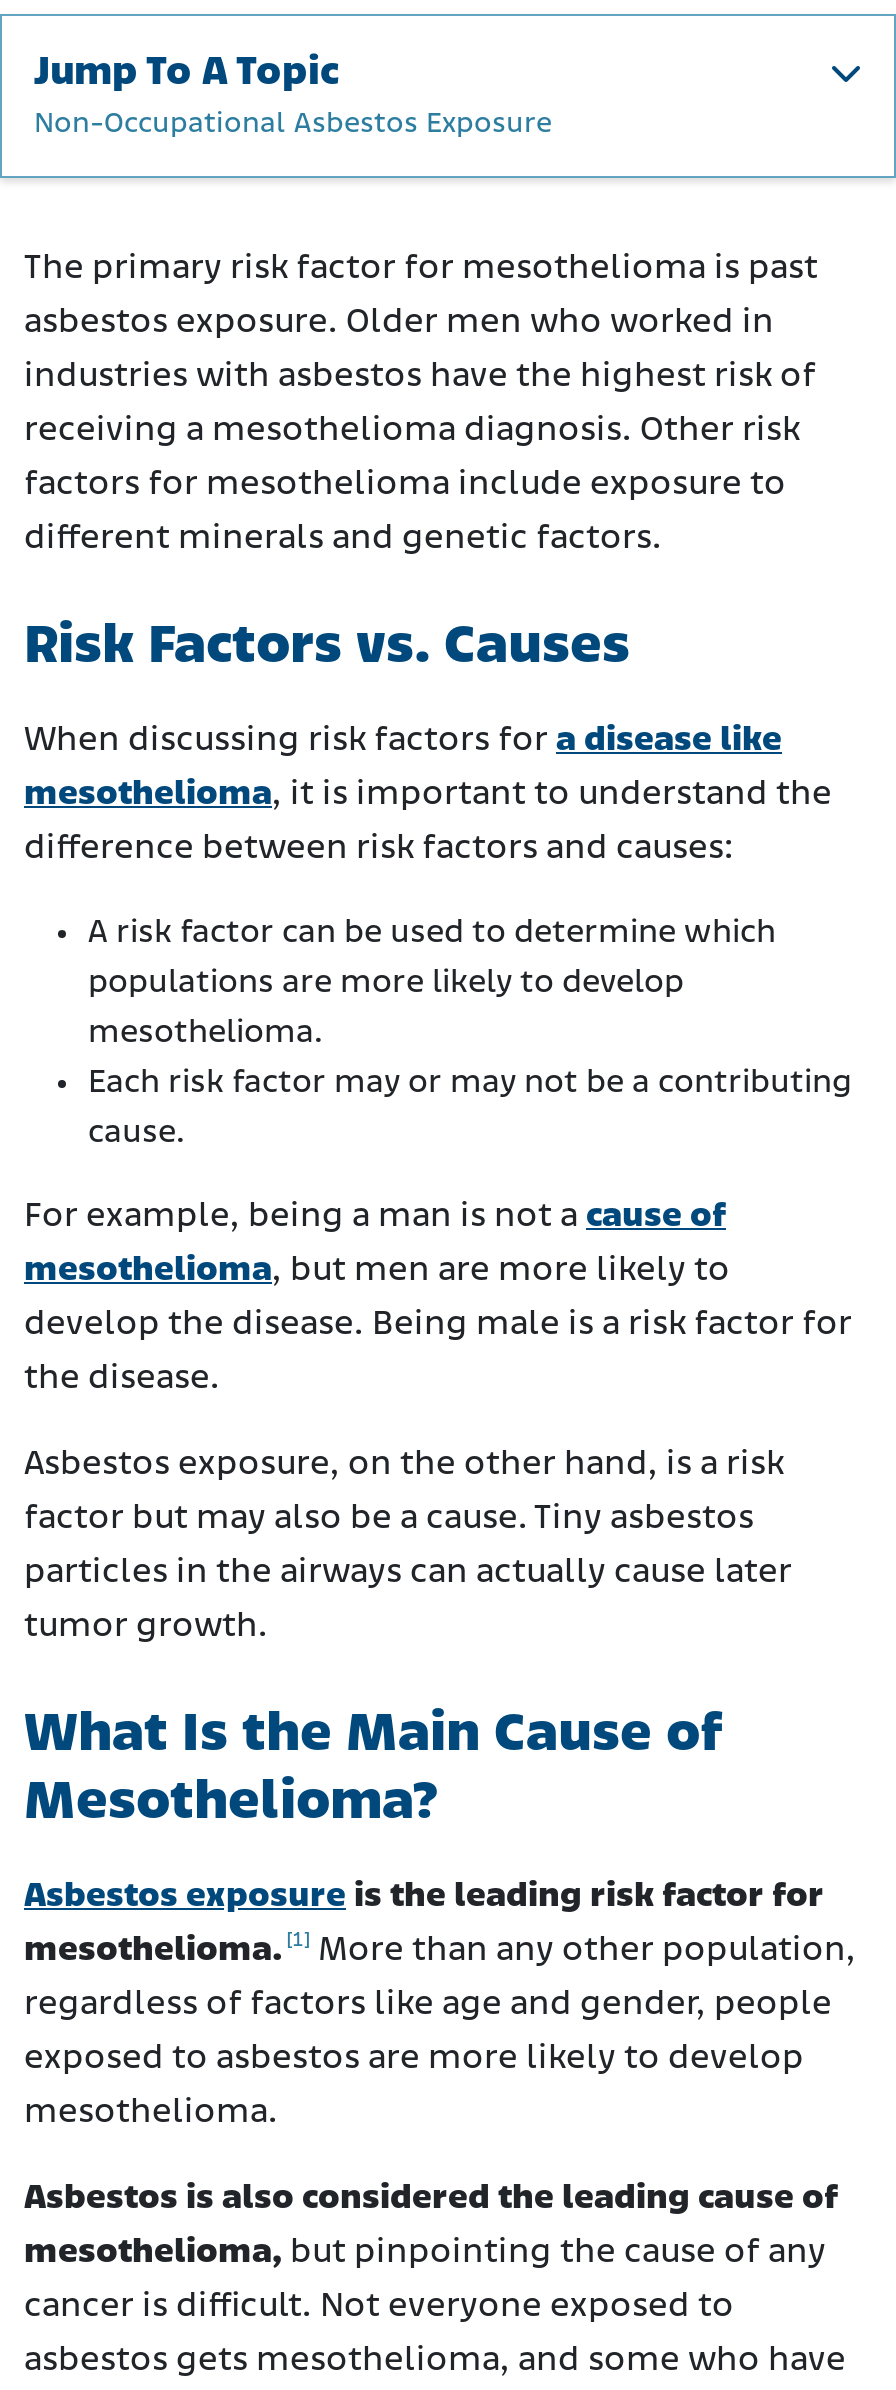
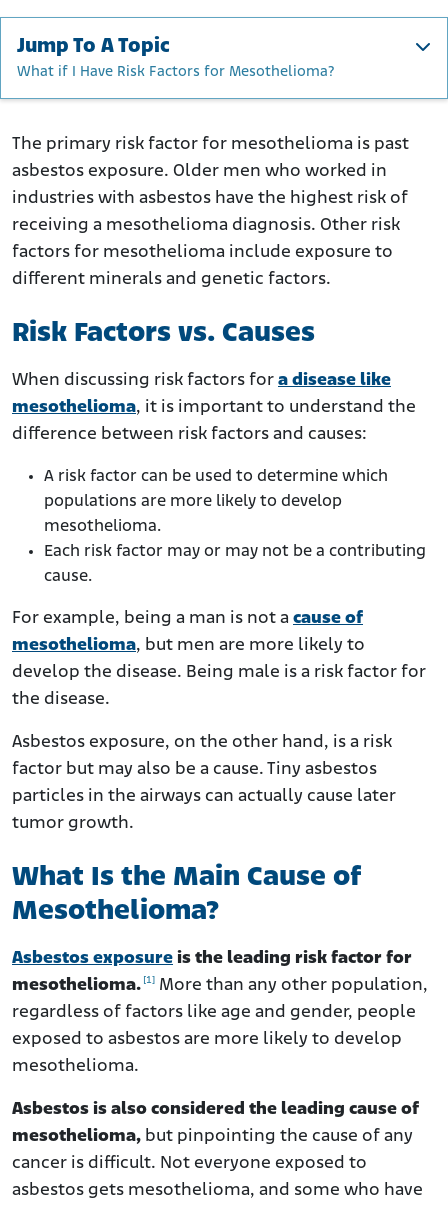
- Non-Occupational Asbestos Exposure
+ What if I Have Risk Factors for Mesothelioma?
